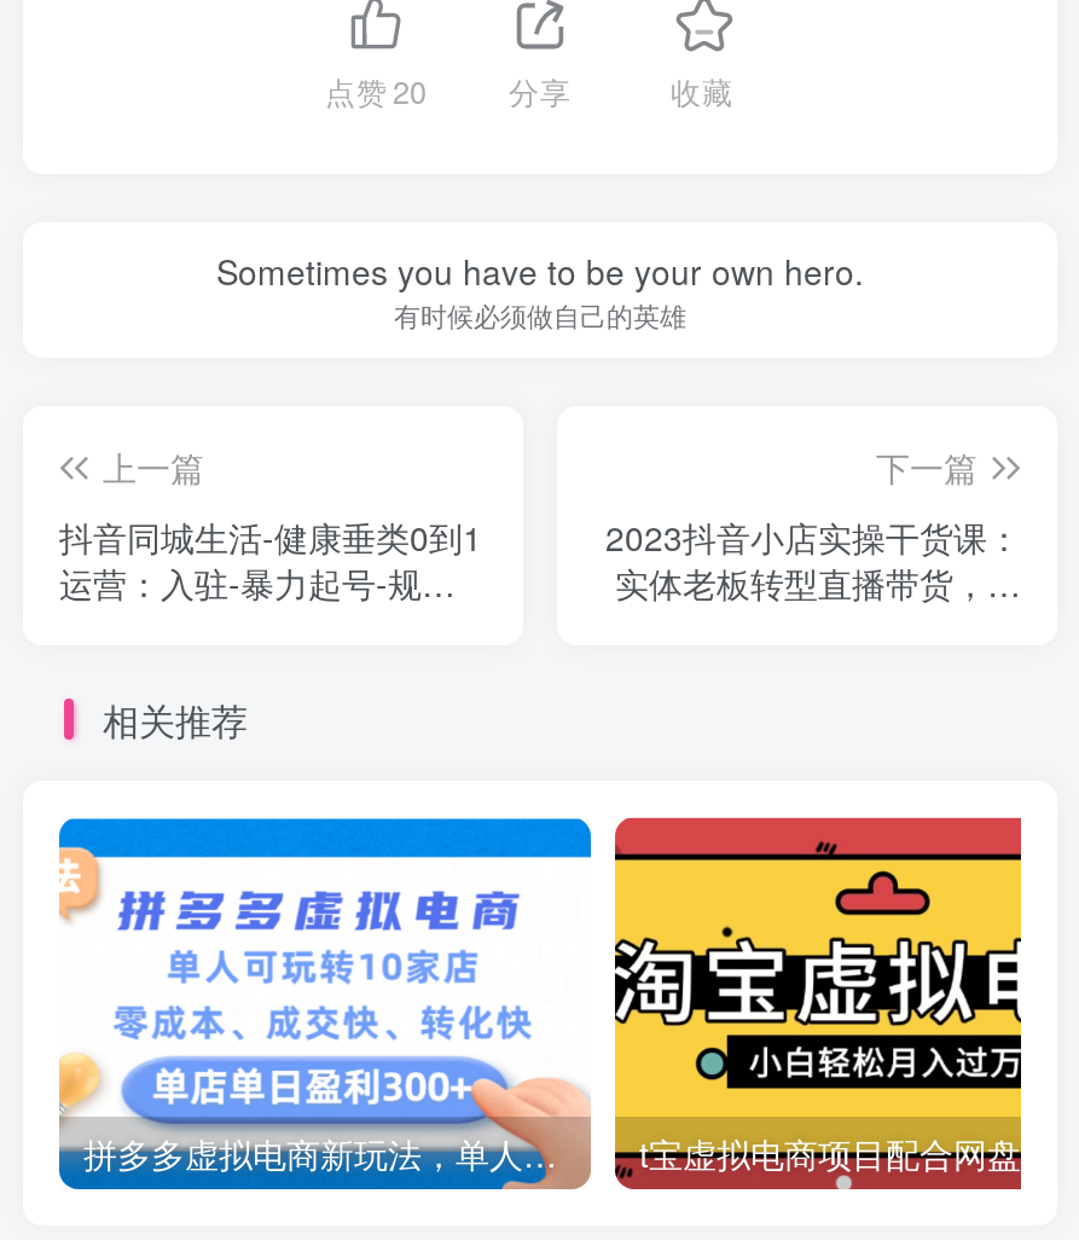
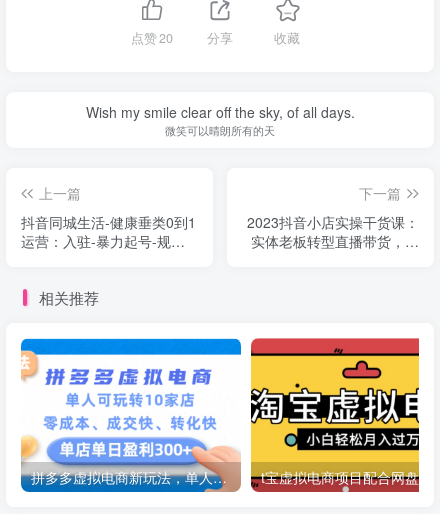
- Sometimes you have to be your own hero.
- 有时候必须做自己的英雄
+ Wish my smile clear off the sky, of all days.
+ 微笑可以晴朗所有的天
